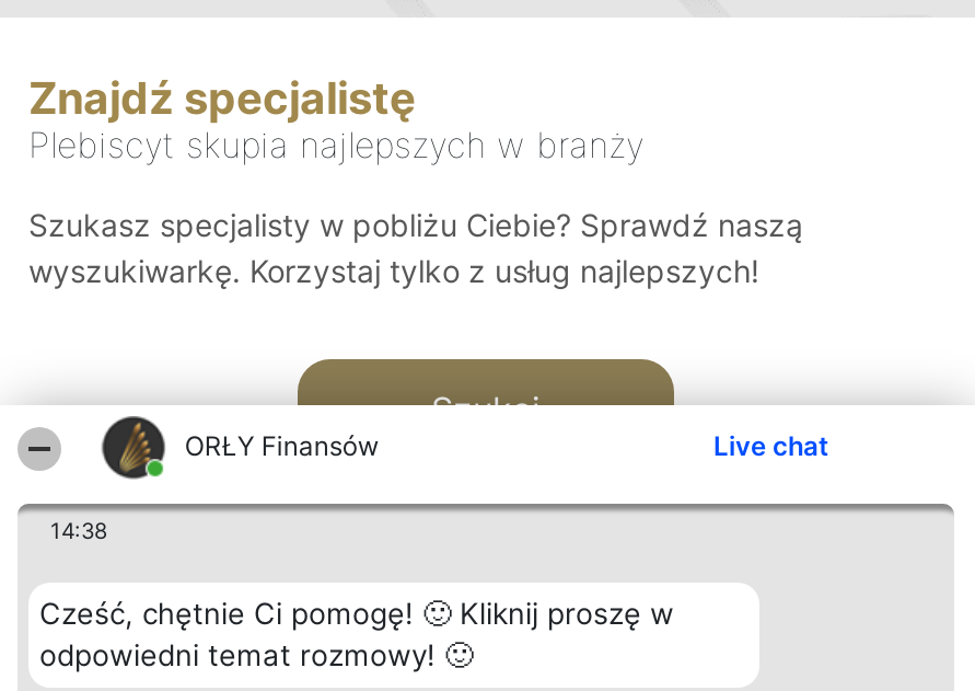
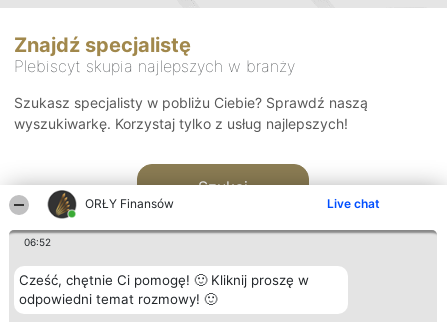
- 14:38
+ 06:52
